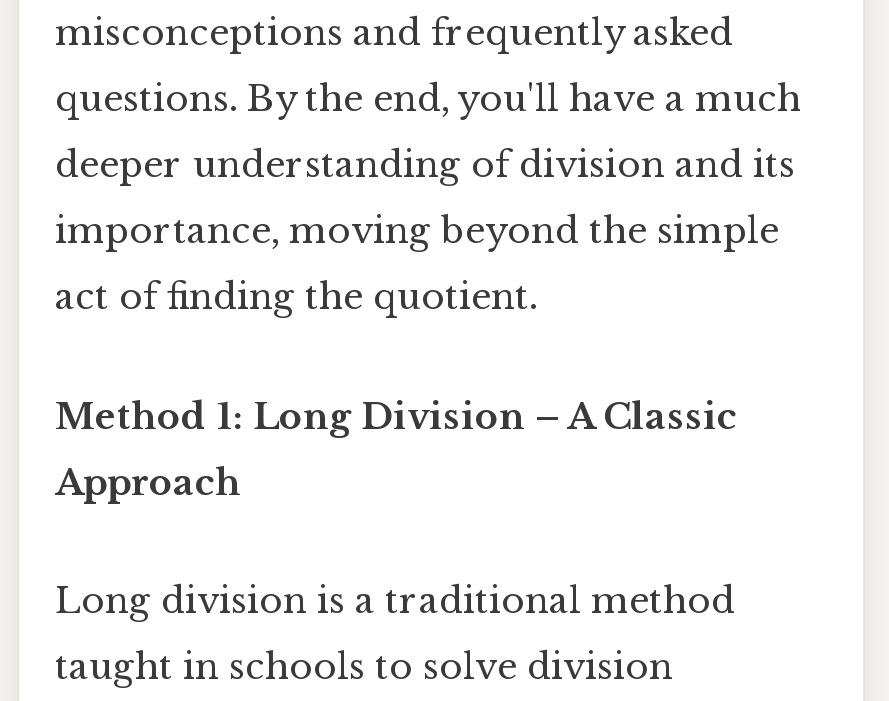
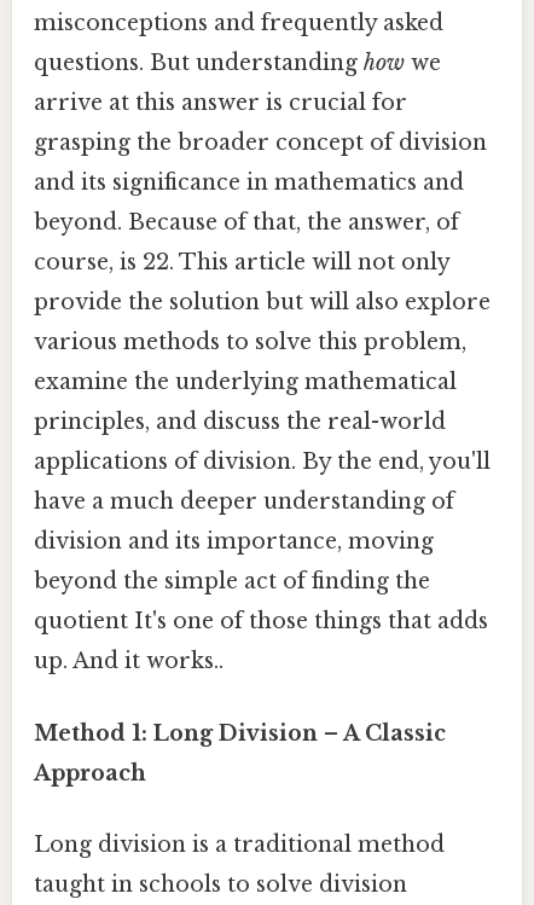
- questions. By the end, you'll have a much
- deeper understanding of division and its
- importance, moving beyond the simple
- act of finding the quotient.
+ questions. But understanding how we
+ arrive at this answer is crucial for
+ grasping the broader concept of division
+ and its significance in mathematics and
+ beyond. Because of that, the answer, of
+ course, is 22. This article will not only
+ provide the solution but will also explore
+ various methods to solve this problem,
+ examine the underlying mathematical
+ principles, and discuss the real-world
+ applications of division. By the end, you'll
+ have a much deeper understanding of
+ division and its importance, moving
+ beyond the simple act of finding the
+ quotient It's one of those things that adds
+ up. And it works..
